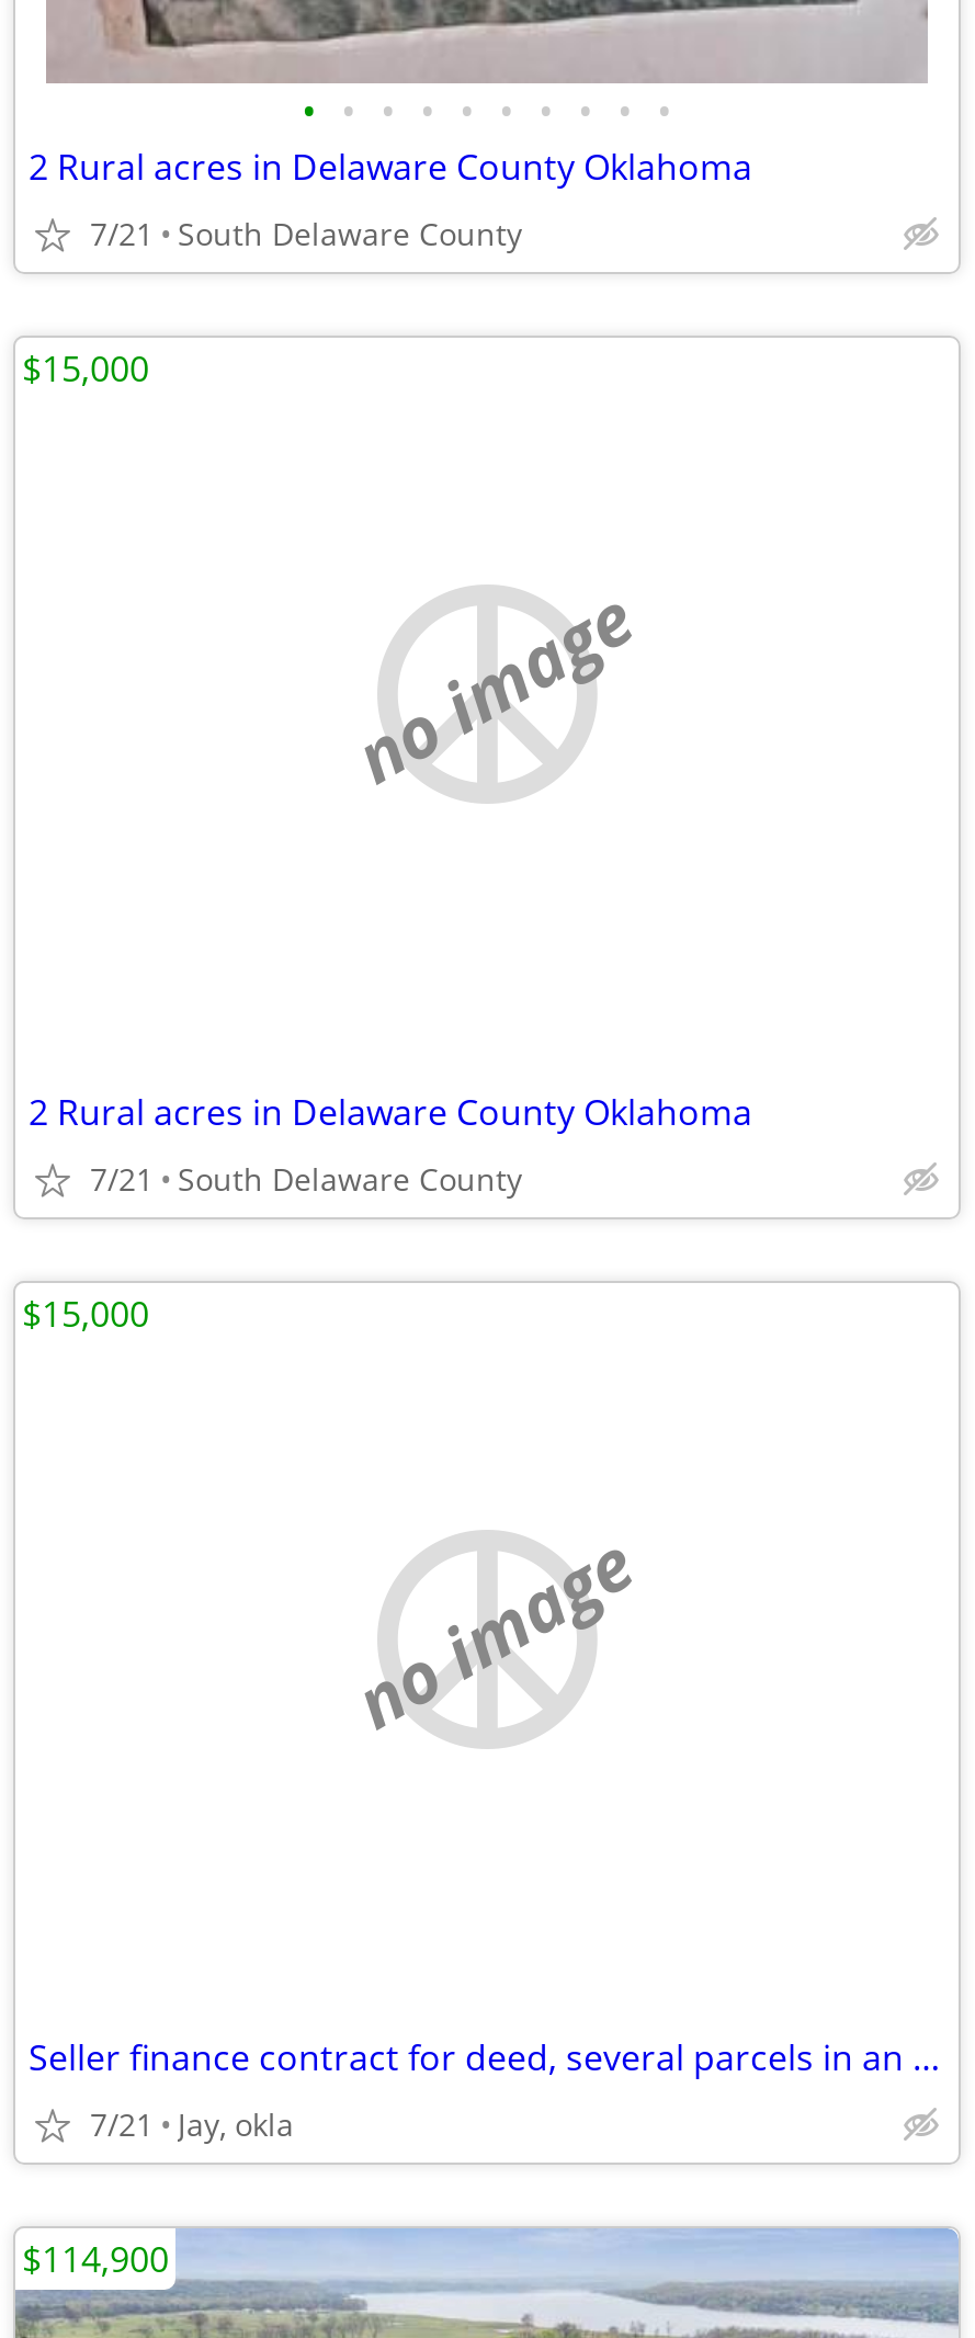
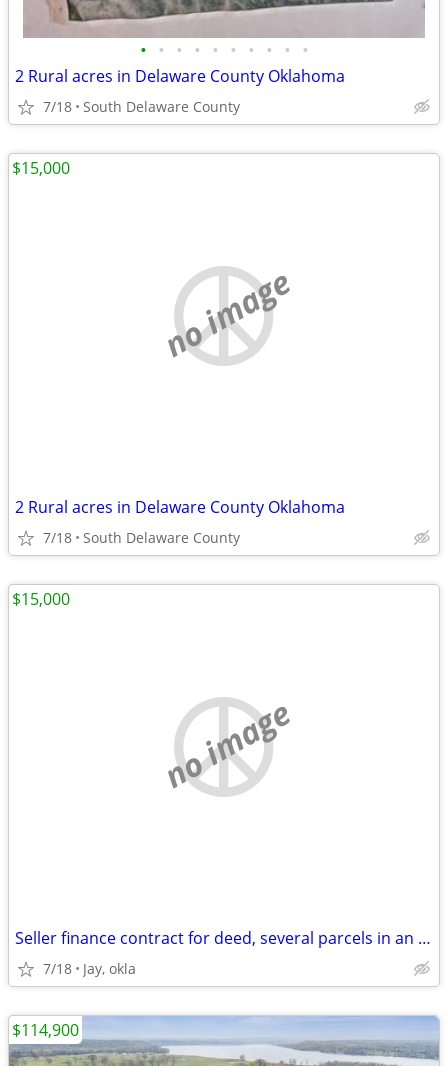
- 7/21 South Delaware County
+ 7/18 South Delaware County

- 7/21 South Delaware County
+ 7/18 South Delaware County

- 7/21 Jay, okla
+ 7/18 Jay, okla
